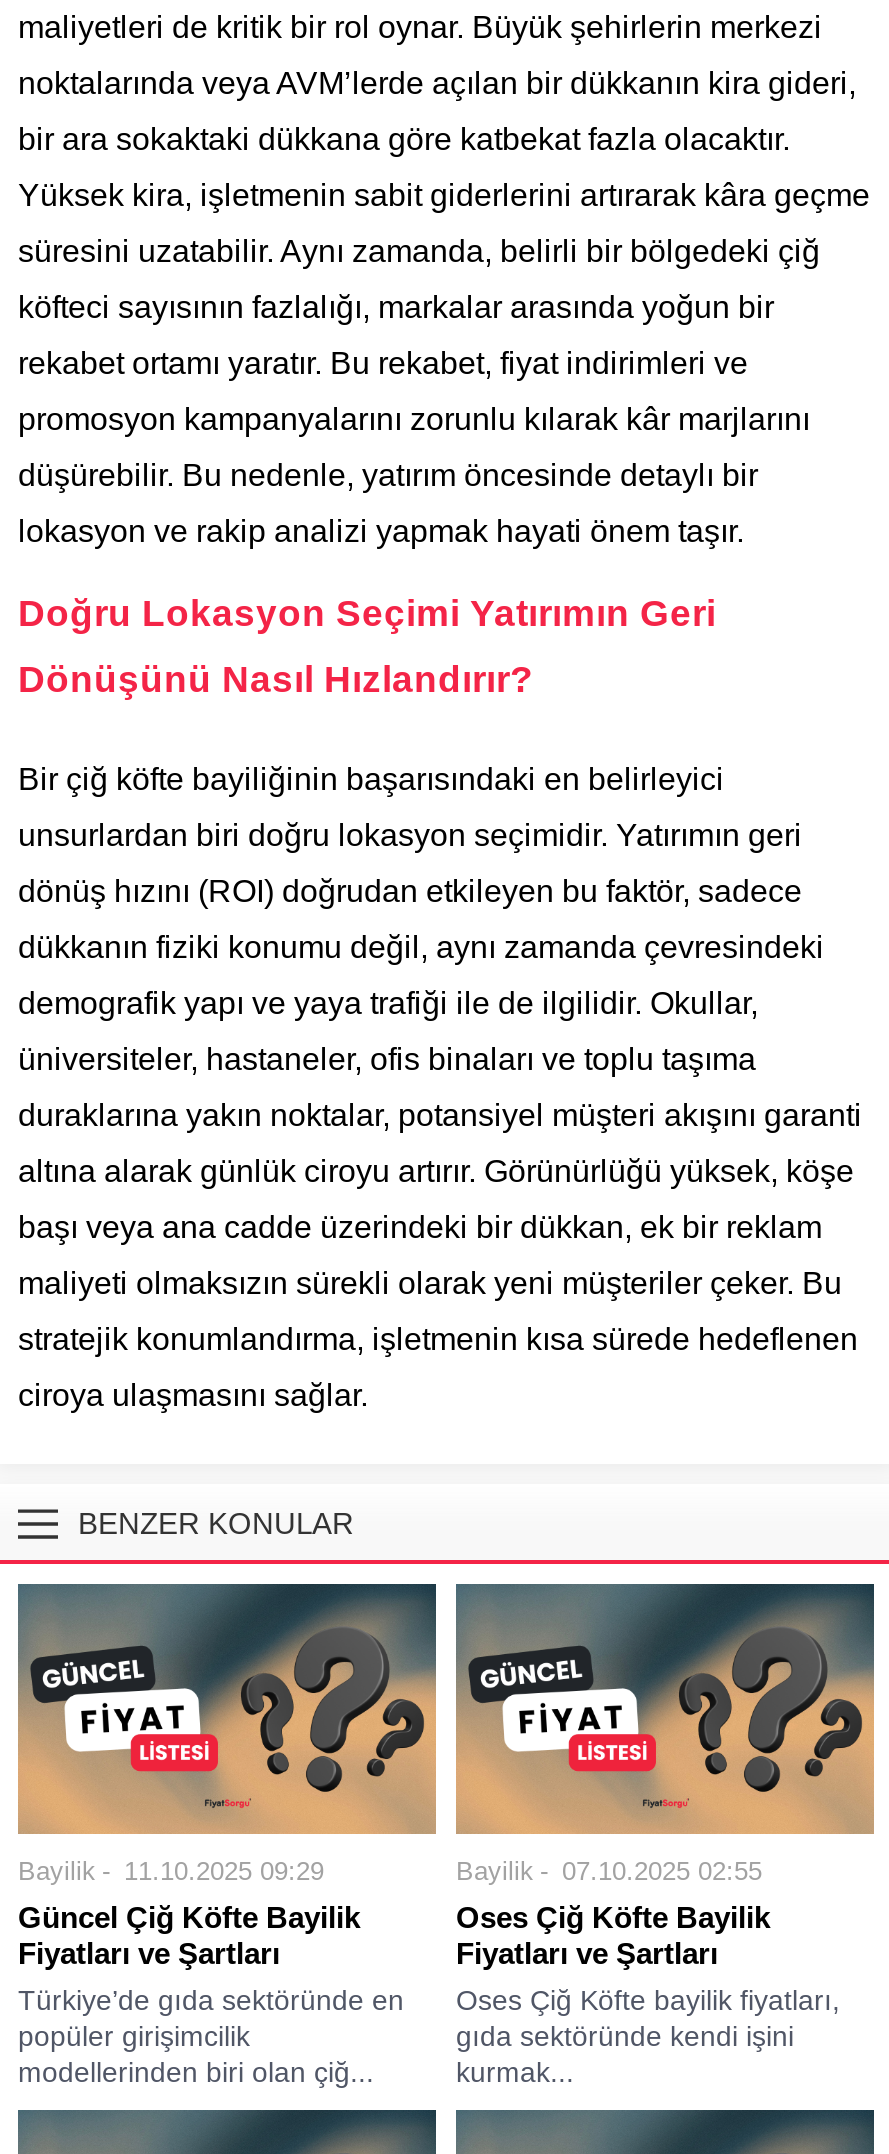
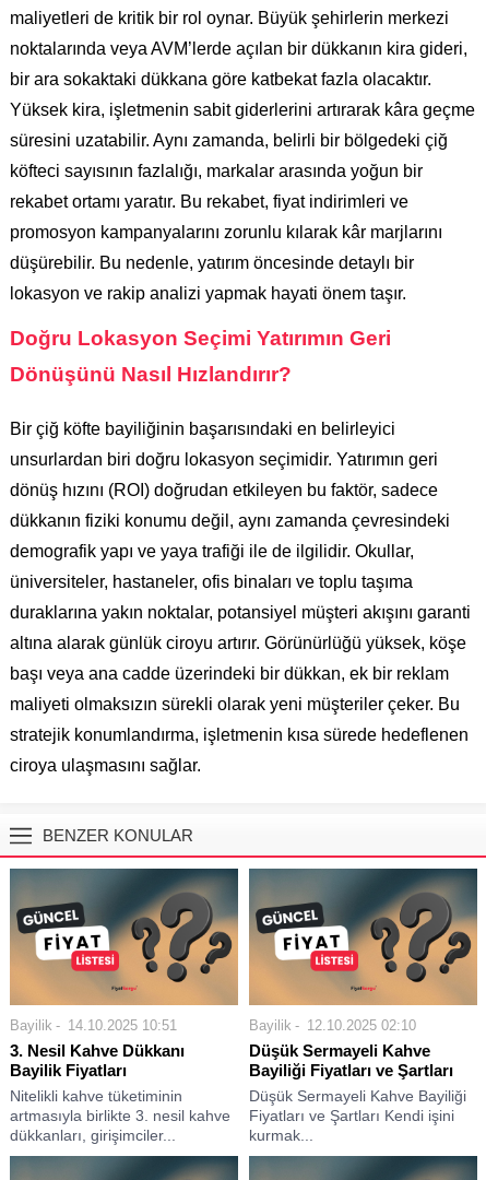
- 11.10.2025 09:29
- Güncel Çiğ Köfte Bayilik
- Fiyatları ve Şartları
- Türkiye’de gıda sektöründe en
- popüler girişimcilik
- modellerinden biri olan çiğ...
+ 14.10.2025 10:51
+ 3. Nesil Kahve Dükkanı
+ Bayilik Fiyatları
+ Nitelikli kahve tüketiminin
+ artmasıyla birlikte 3. nesil kahve
+ dükkanları, girişimciler...

- 07.10.2025 02:55
- Oses Çiğ Köfte Bayilik
- Fiyatları ve Şartları
- Oses Çiğ Köfte bayilik fiyatları,
- gıda sektöründe kendi işini
+ 12.10.2025 02:10
+ Düşük Sermayeli Kahve
+ Bayiliği Fiyatları ve Şartları
+ Düşük Sermayeli Kahve Bayiliği
+ Fiyatları ve Şartları Kendi işini
